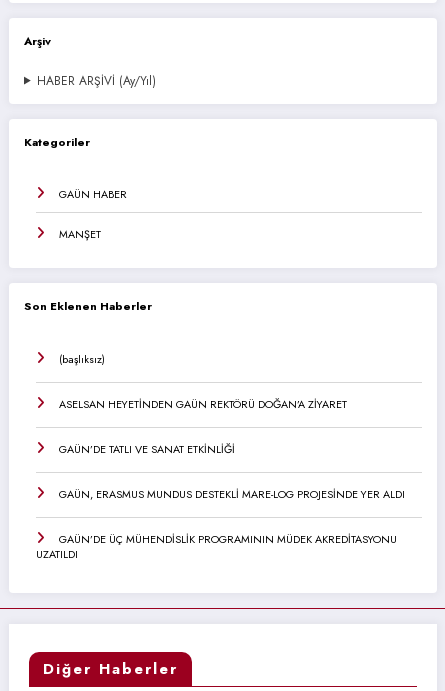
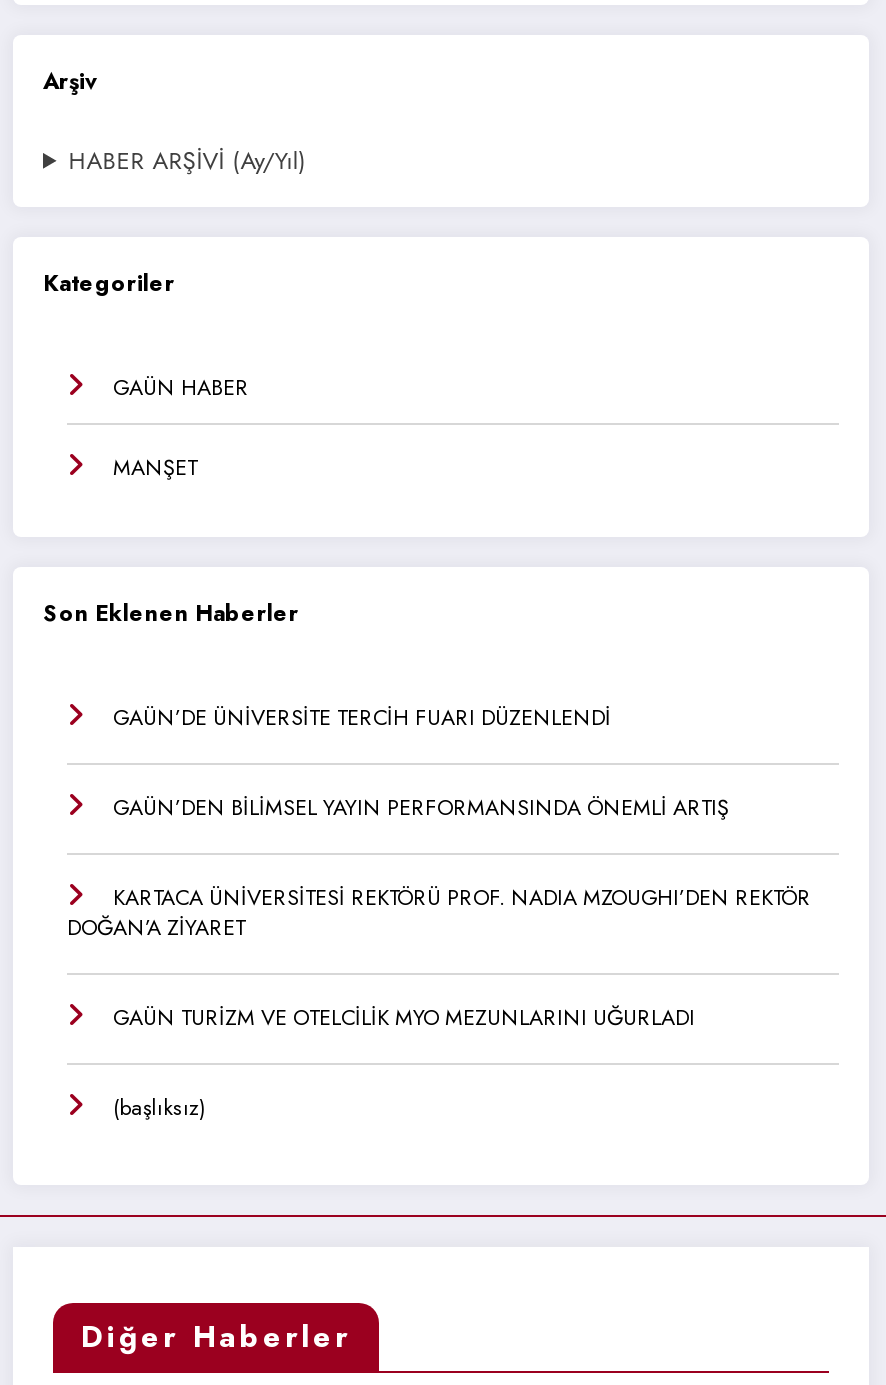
+ GAÜN’DE ÜNİVERSİTE TERCİH FUARI DÜZENLENDİ
+ GAÜN’DEN BİLİMSEL YAYIN PERFORMANSINDA ÖNEMLİ ARTIŞ
+ KARTACA ÜNİVERSİTESİ REKTÖRÜ PROF. NADIA MZOUGHI’DEN REKTÖR
+ DOĞAN’A ZİYARET
+ GAÜN TURİZM VE OTELCİLİK MYO MEZUNLARINI UĞURLADI

moved down: (başlıksız)

- ASELSAN HEYETİNDEN GAÜN REKTÖRÜ DOĞAN’A ZİYARET
- GAÜN’DE TATLI VE SANAT ETKİNLİĞİ
- GAÜN, ERASMUS MUNDUS DESTEKLİ MARE-LOG PROJESİNDE YER ALDI
- GAÜN’DE ÜÇ MÜHENDİSLİK PROGRAMININ MÜDEK AKREDİTASYONU
- UZATILDI
